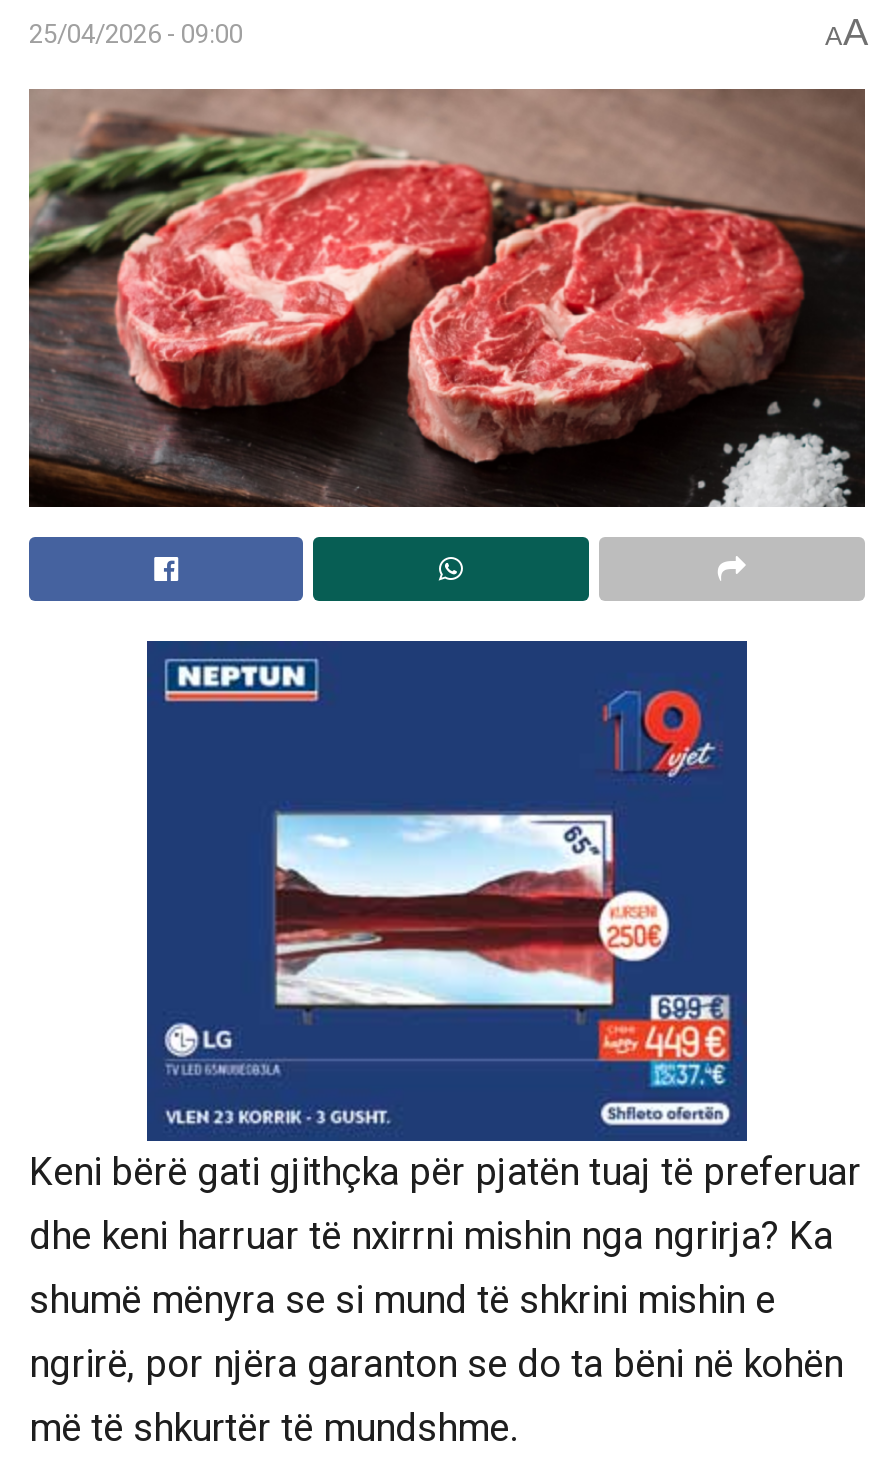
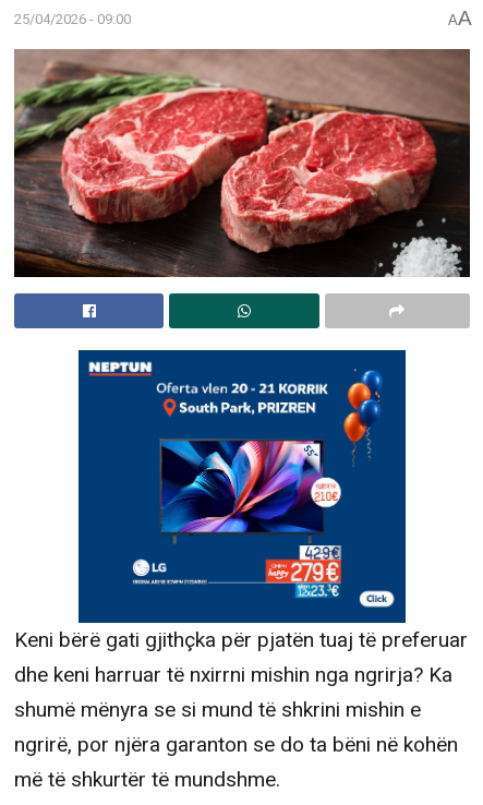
- [image]
+ [image]
